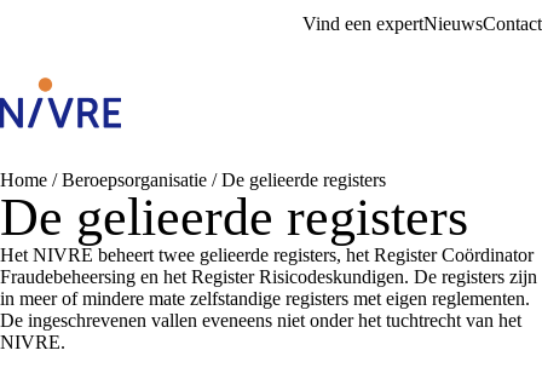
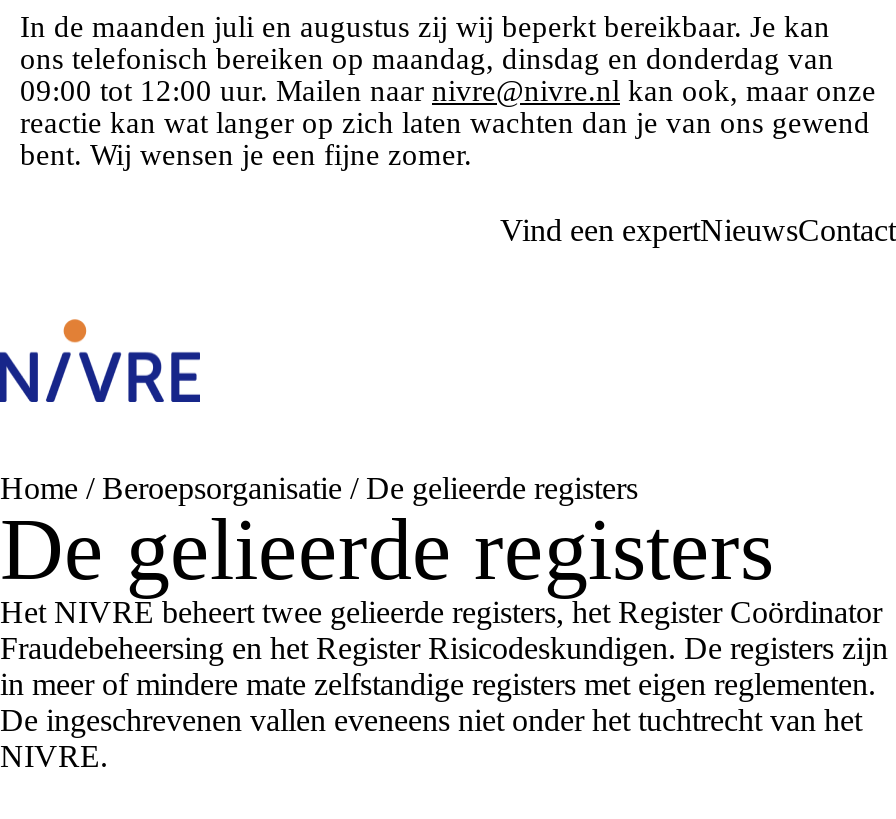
+ In de maanden juli en augustus zij wij beperkt bereikbaar. Je kan
+ ons telefonisch bereiken op maandag, dinsdag en donderdag van
+ 09:00 tot 12:00 uur. Mailen naar nivre@nivre.nl kan ook, maar onze
+ reactie kan wat langer op zich laten wachten dan je van ons gewend
+ bent. Wij wensen je een fijne zomer.
